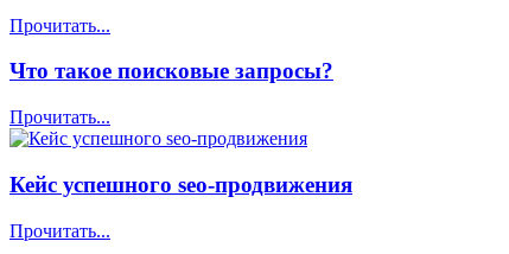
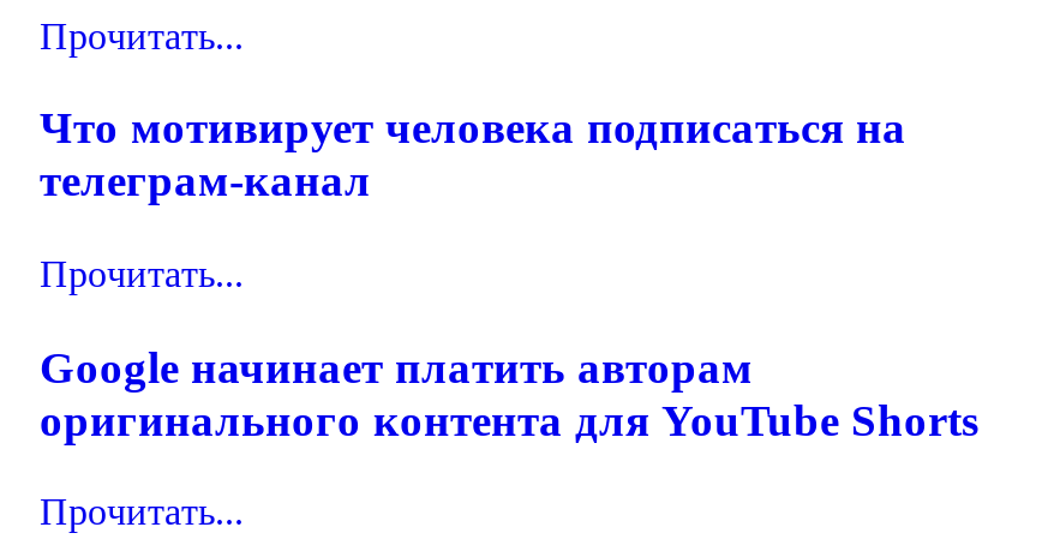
- Что такое поисковые запросы?
+ Что мотивирует человека подписаться на
+ телеграм-канал

- Кейс успешного seo-продвижения
+ Google начинает платить авторам
+ оригинального контента для YouTube Shorts
